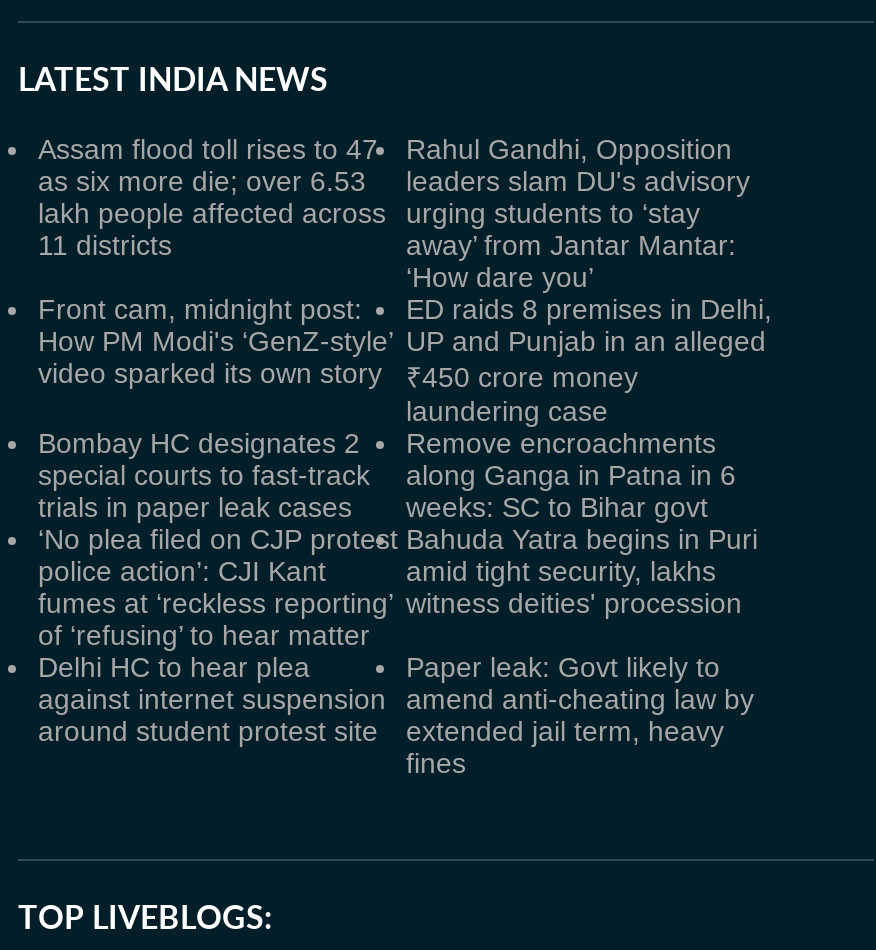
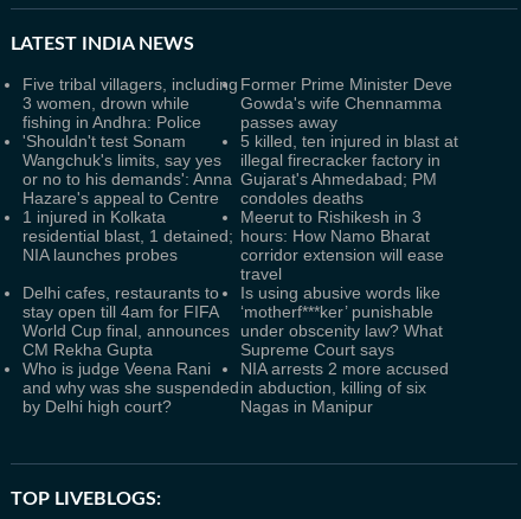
- Assam flood toll rises to 47
- as six more die; over 6.53
- lakh people affected across
- 11 districts
+ Five tribal villagers, including
+ 3 women, drown while
+ fishing in Andhra: Police

- Rahul Gandhi, Opposition
- leaders slam DU's advisory
- urging students to ‘stay
- away’ from Jantar Mantar:
- ‘How dare you’
- Front cam, midnight post:
- How PM Modi's ‘GenZ-style’
- video sparked its own story
+ Former Prime Minister Deve
+ Gowda's wife Chennamma
+ passes away
+ 'Shouldn't test Sonam
+ Wangchuk's limits, say yes
+ or no to his demands': Anna
+ Hazare's appeal to Centre

- ED raids 8 premises in Delhi,
- UP and Punjab in an alleged
- ₹450 crore money
- laundering case
- Bombay HC designates 2
- special courts to fast-track
- trials in paper leak cases
+ 5 killed, ten injured in blast at
+ illegal firecracker factory in
+ Gujarat's Ahmedabad; PM
+ condoles deaths
+ 1 injured in Kolkata
+ residential blast, 1 detained;
+ NIA launches probes

- Remove encroachments
- along Ganga in Patna in 6
- weeks: SC to Bihar govt
- ‘No plea filed on CJP protest
- police action’: CJI Kant
- fumes at ‘reckless reporting’
- of ‘refusing’ to hear matter
+ Meerut to Rishikesh in 3
+ hours: How Namo Bharat
+ corridor extension will ease
+ travel
+ Delhi cafes, restaurants to
+ stay open till 4am for FIFA
+ World Cup final, announces
+ CM Rekha Gupta

- Bahuda Yatra begins in Puri
- amid tight security, lakhs
- witness deities' procession
- Delhi HC to hear plea
- against internet suspension
- around student protest site
+ Is using abusive words like
+ ‘motherf***ker’ punishable
+ under obscenity law? What
+ Supreme Court says
+ Who is judge Veena Rani
+ and why was she suspended
+ by Delhi high court?

- Paper leak: Govt likely to
- amend anti-cheating law by
- extended jail term, heavy
- fines
+ NIA arrests 2 more accused
+ in abduction, killing of six
+ Nagas in Manipur
